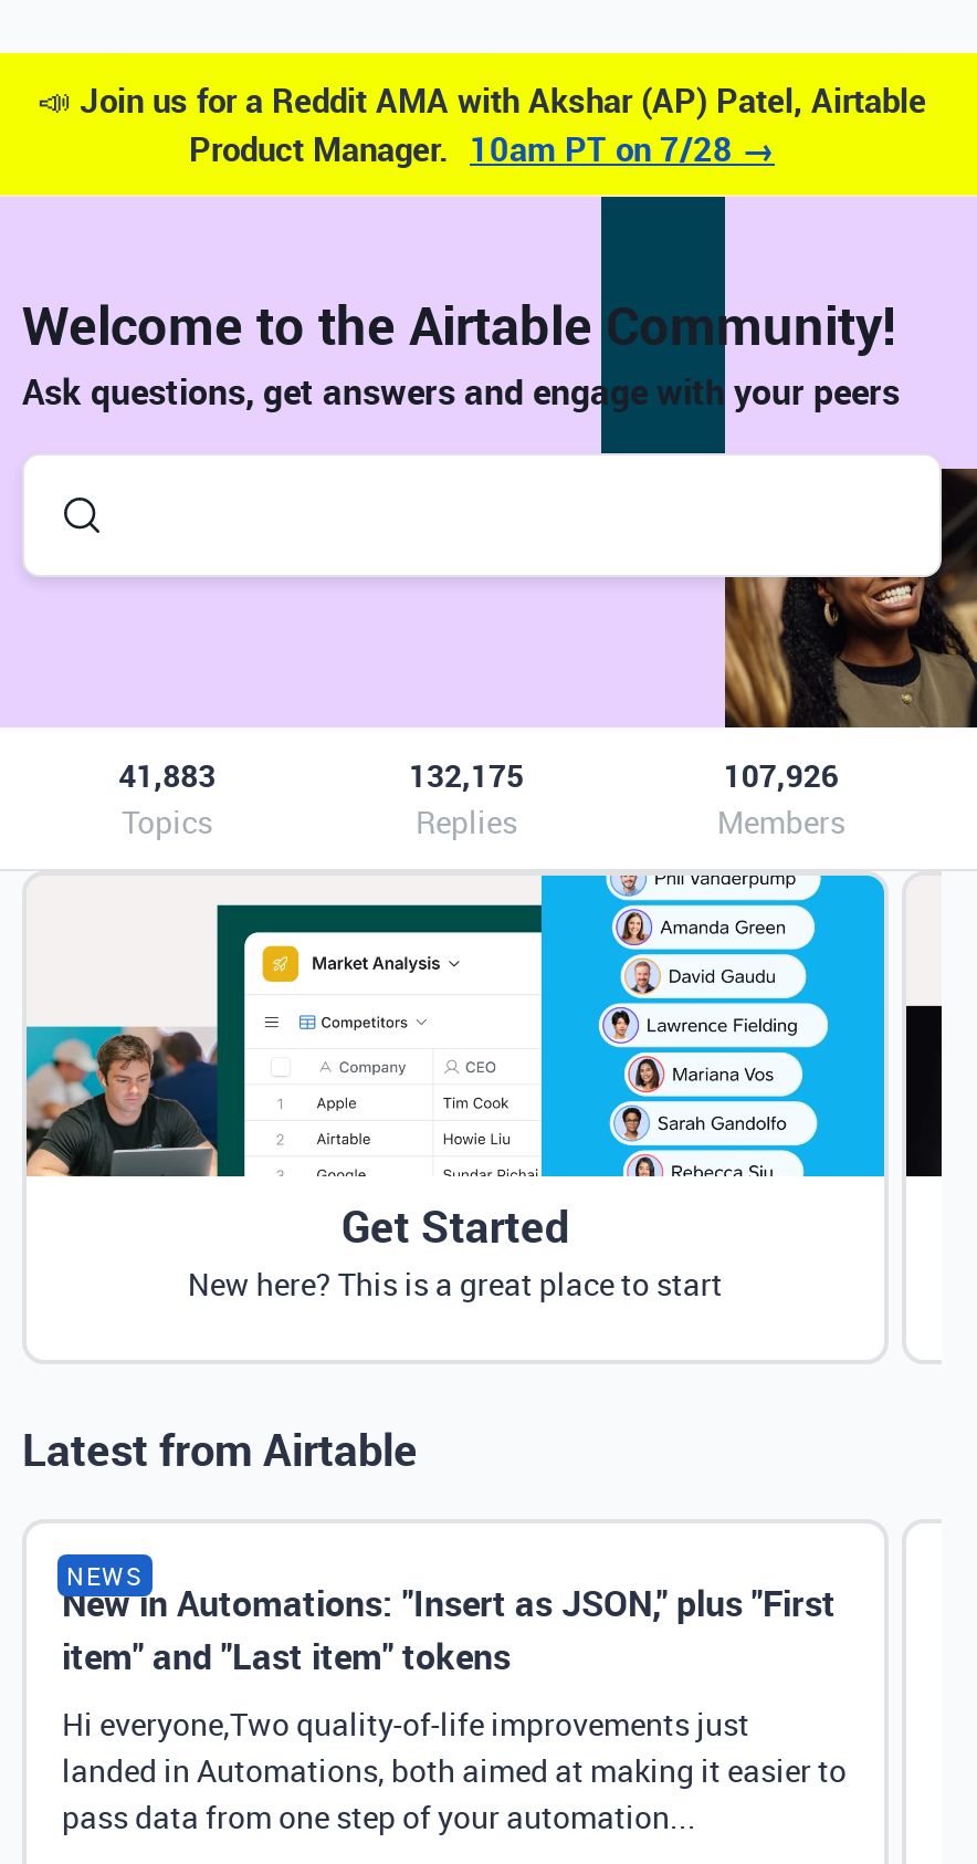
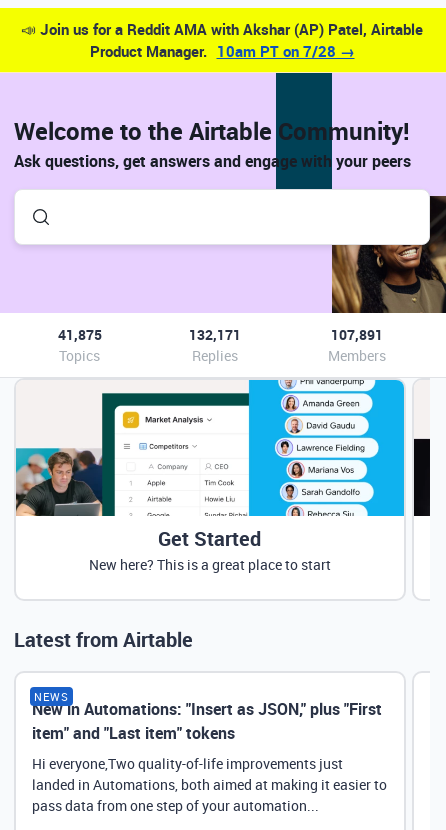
- 41,883
+ 41,875

- 132,175
+ 132,171

- 107,926
+ 107,891
